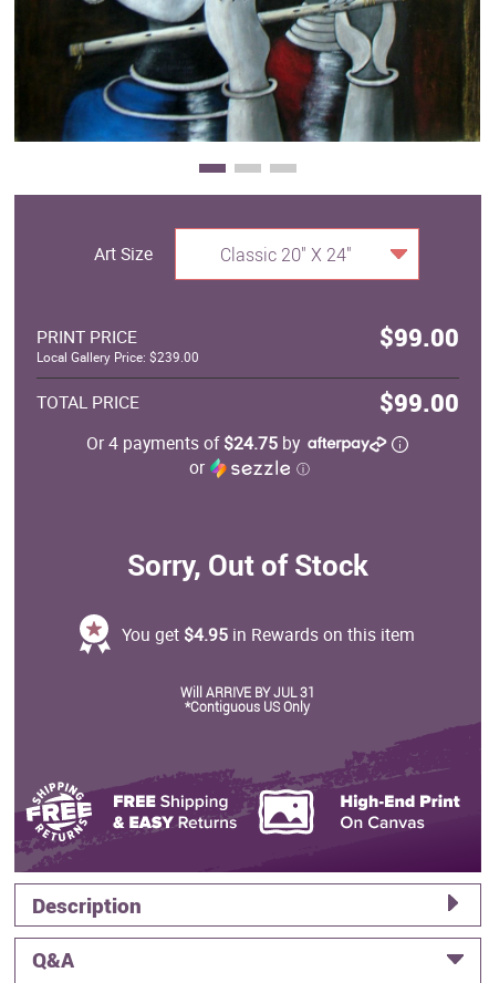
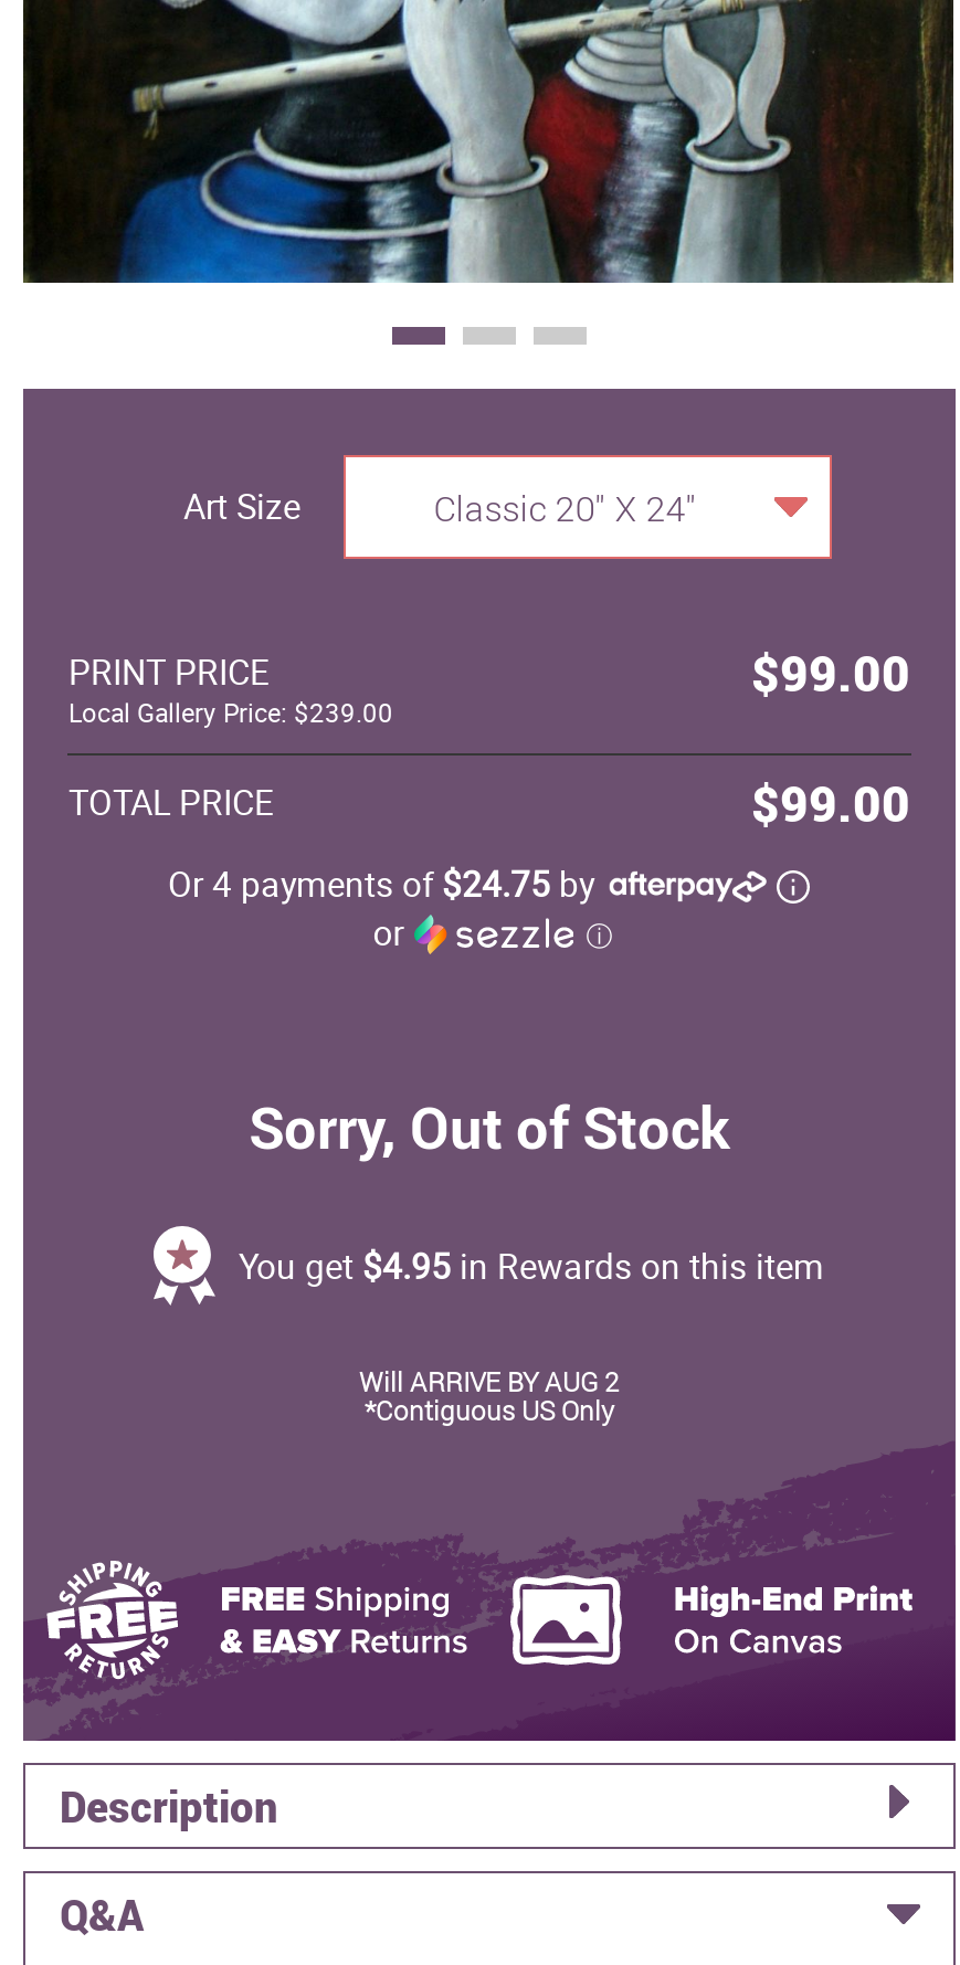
- Will ARRIVE BY JUL 31
+ Will ARRIVE BY AUG 2
